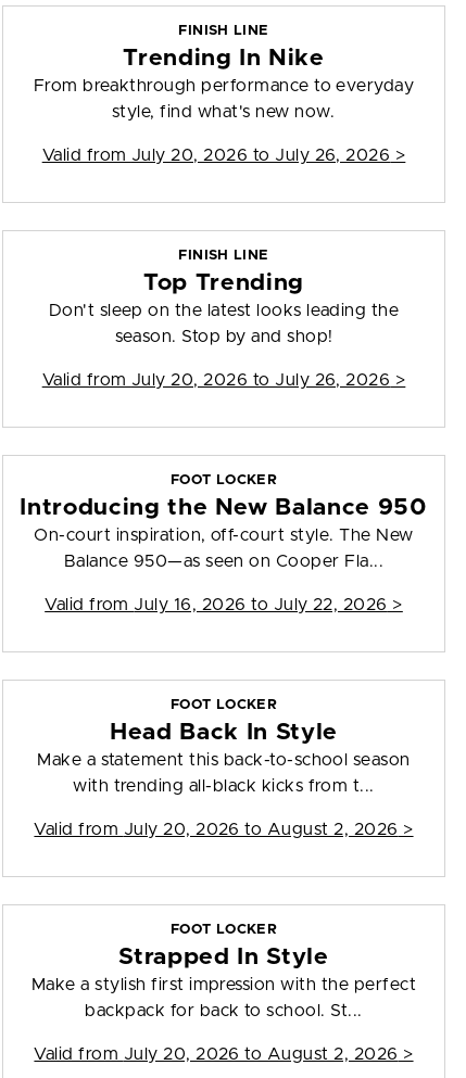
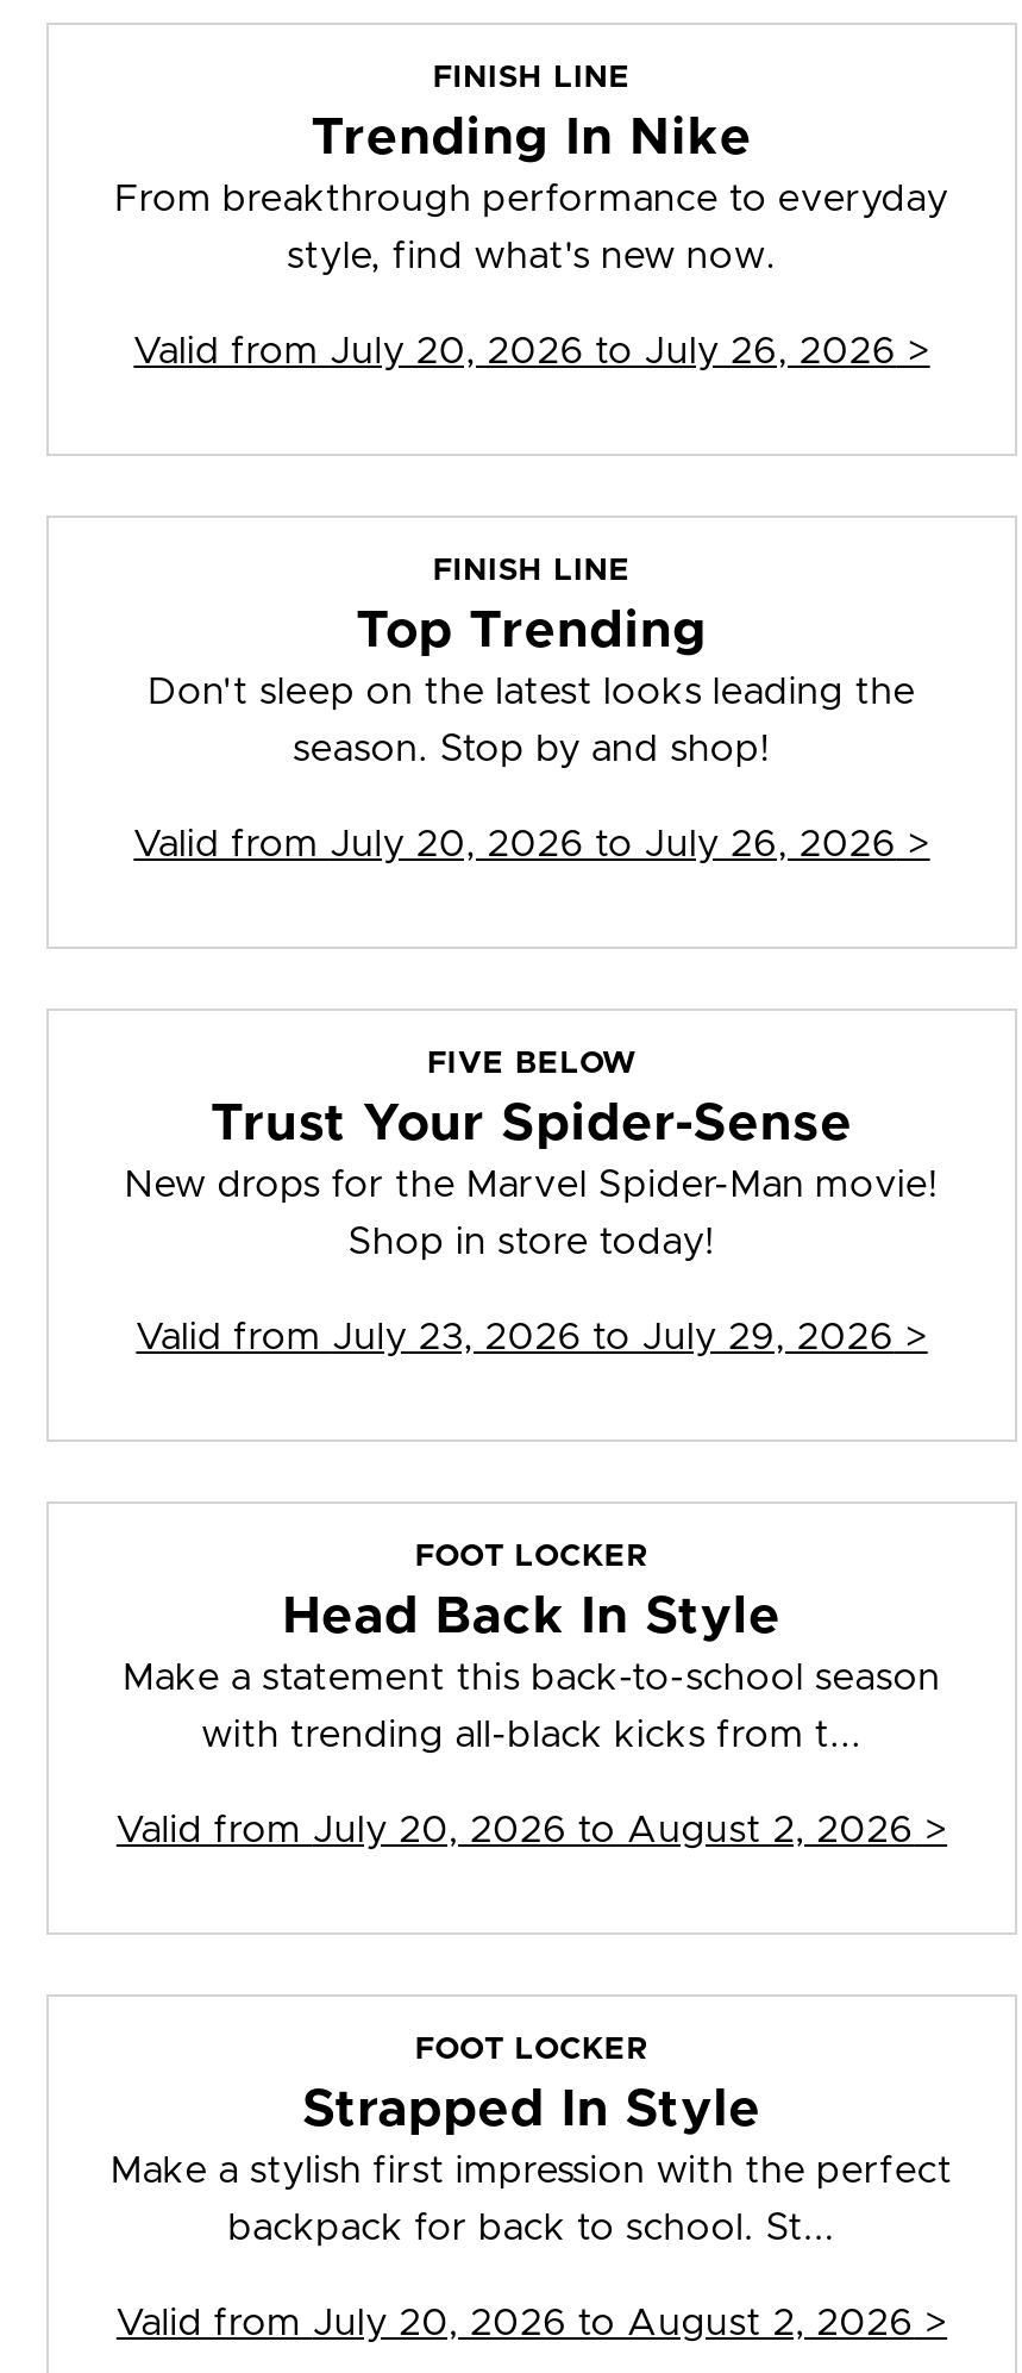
- FOOT LOCKER
- Introducing the New Balance 950
- On-court inspiration, off-court style. The New
+ FIVE BELOW
+ Trust Your Spider-Sense
+ New drops for the Marvel Spider-Man movie!

- Balance 950—as seen on Cooper Fla...
+ Shop in store today!

- Valid from July 16, 2026 to July 22, 2026 >
+ Valid from July 23, 2026 to July 29, 2026 >
